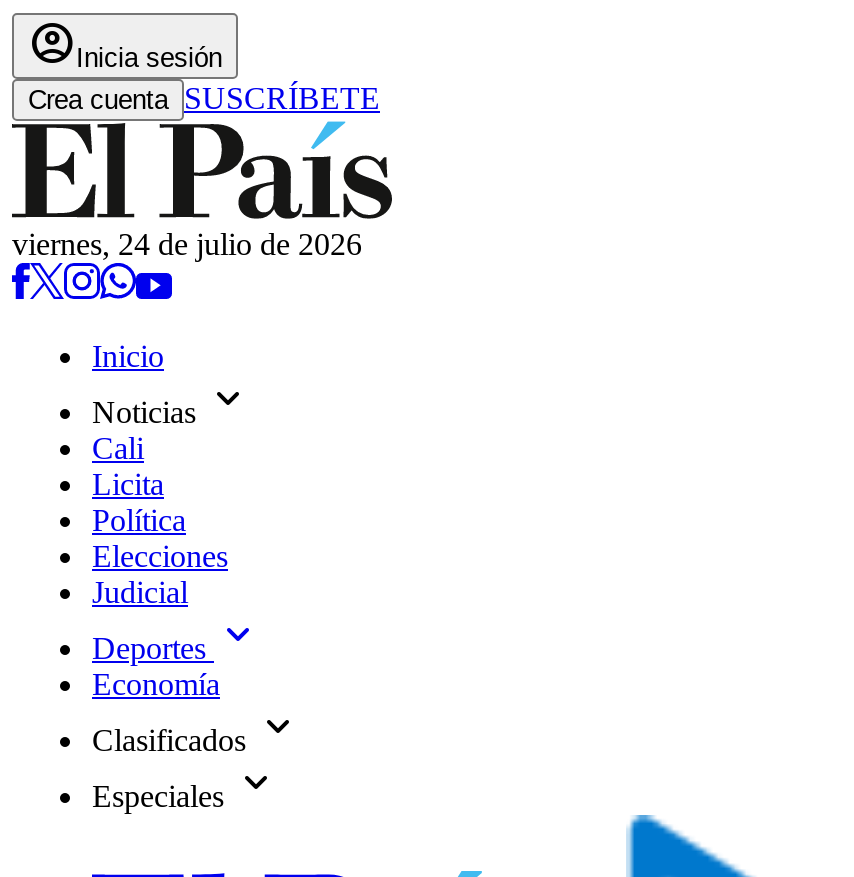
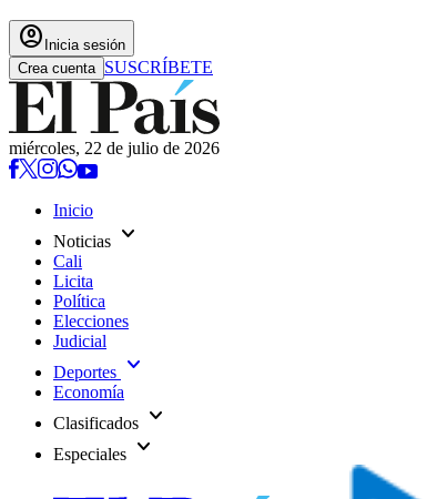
- viernes, 24 de julio de 2026
+ miércoles, 22 de julio de 2026
